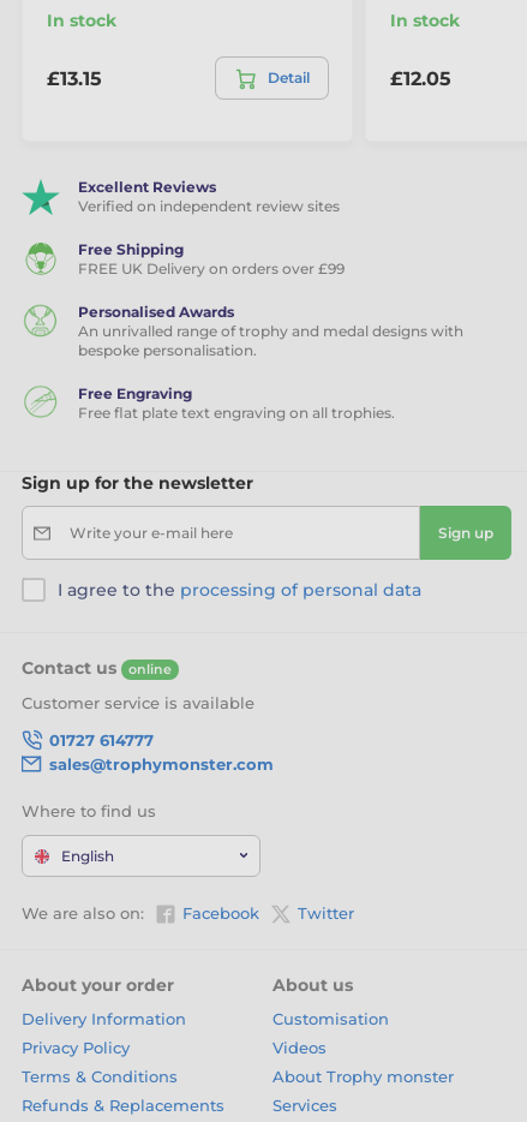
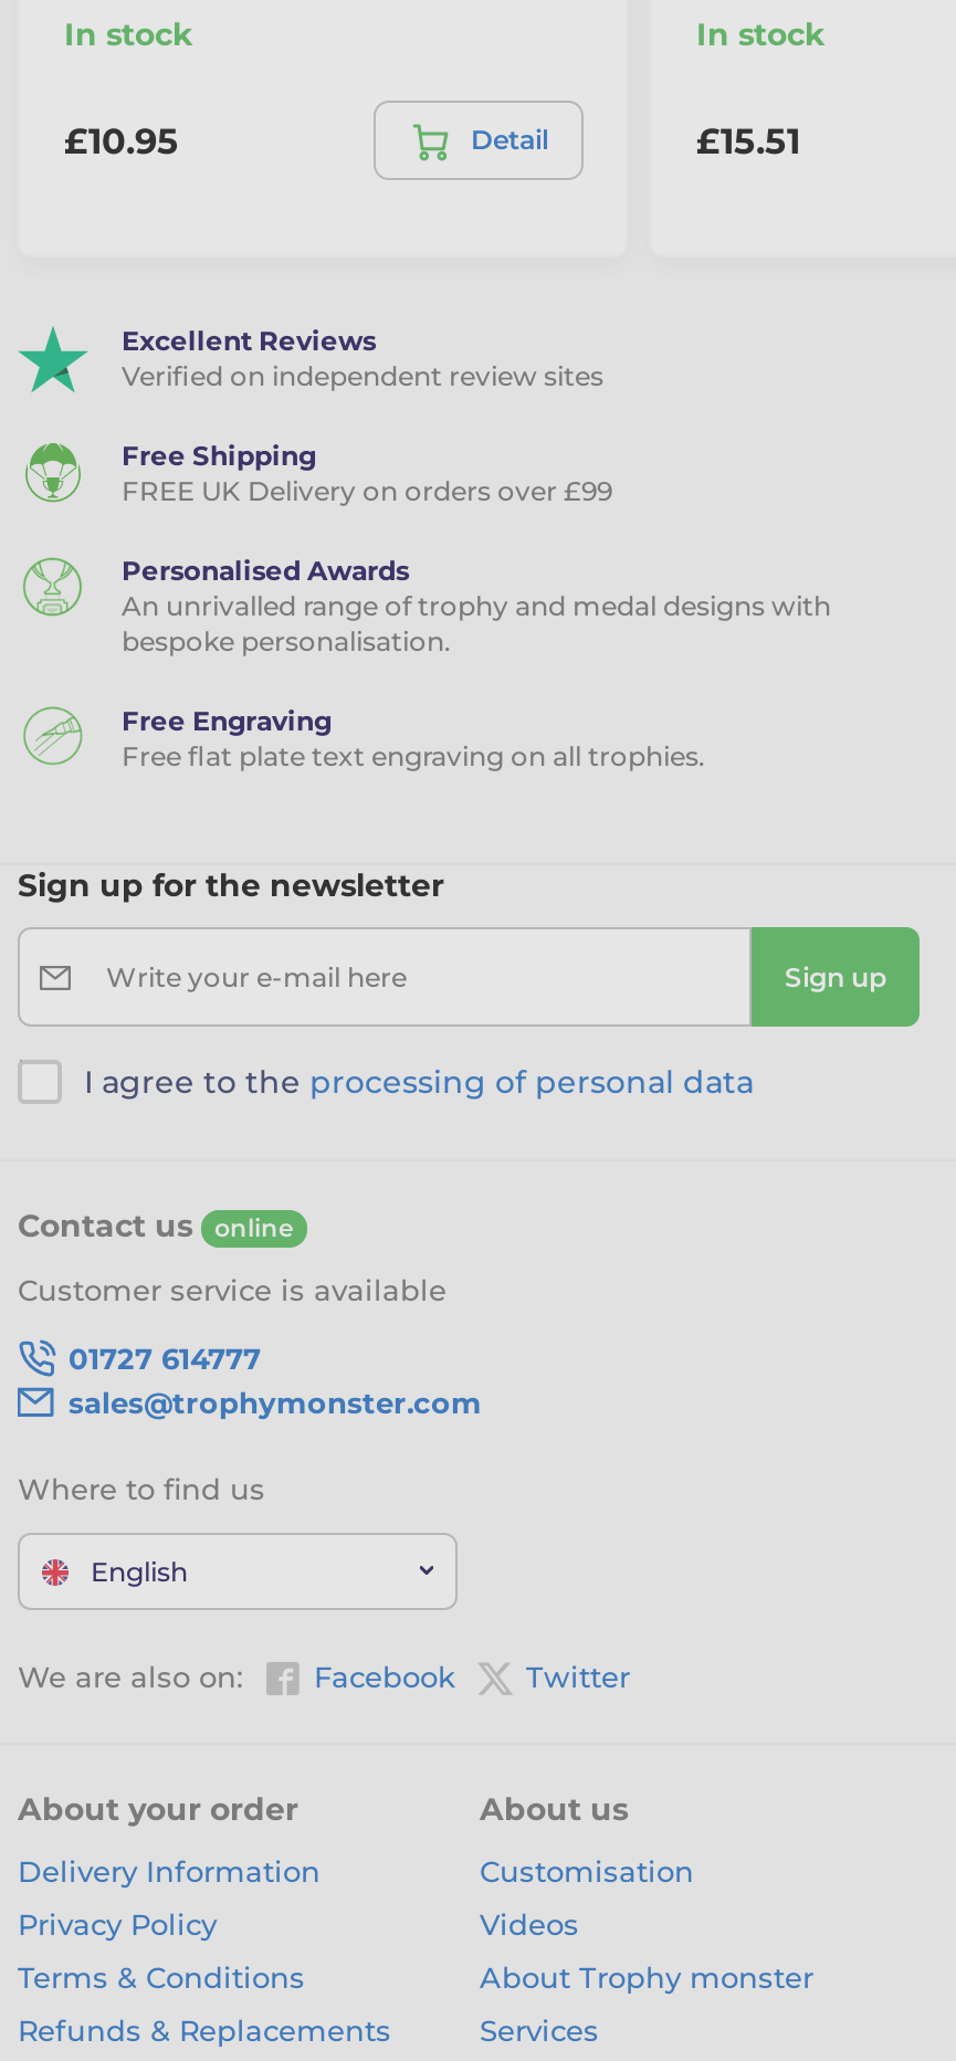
- £13.15
+ £10.95

- £12.05
+ £15.51
